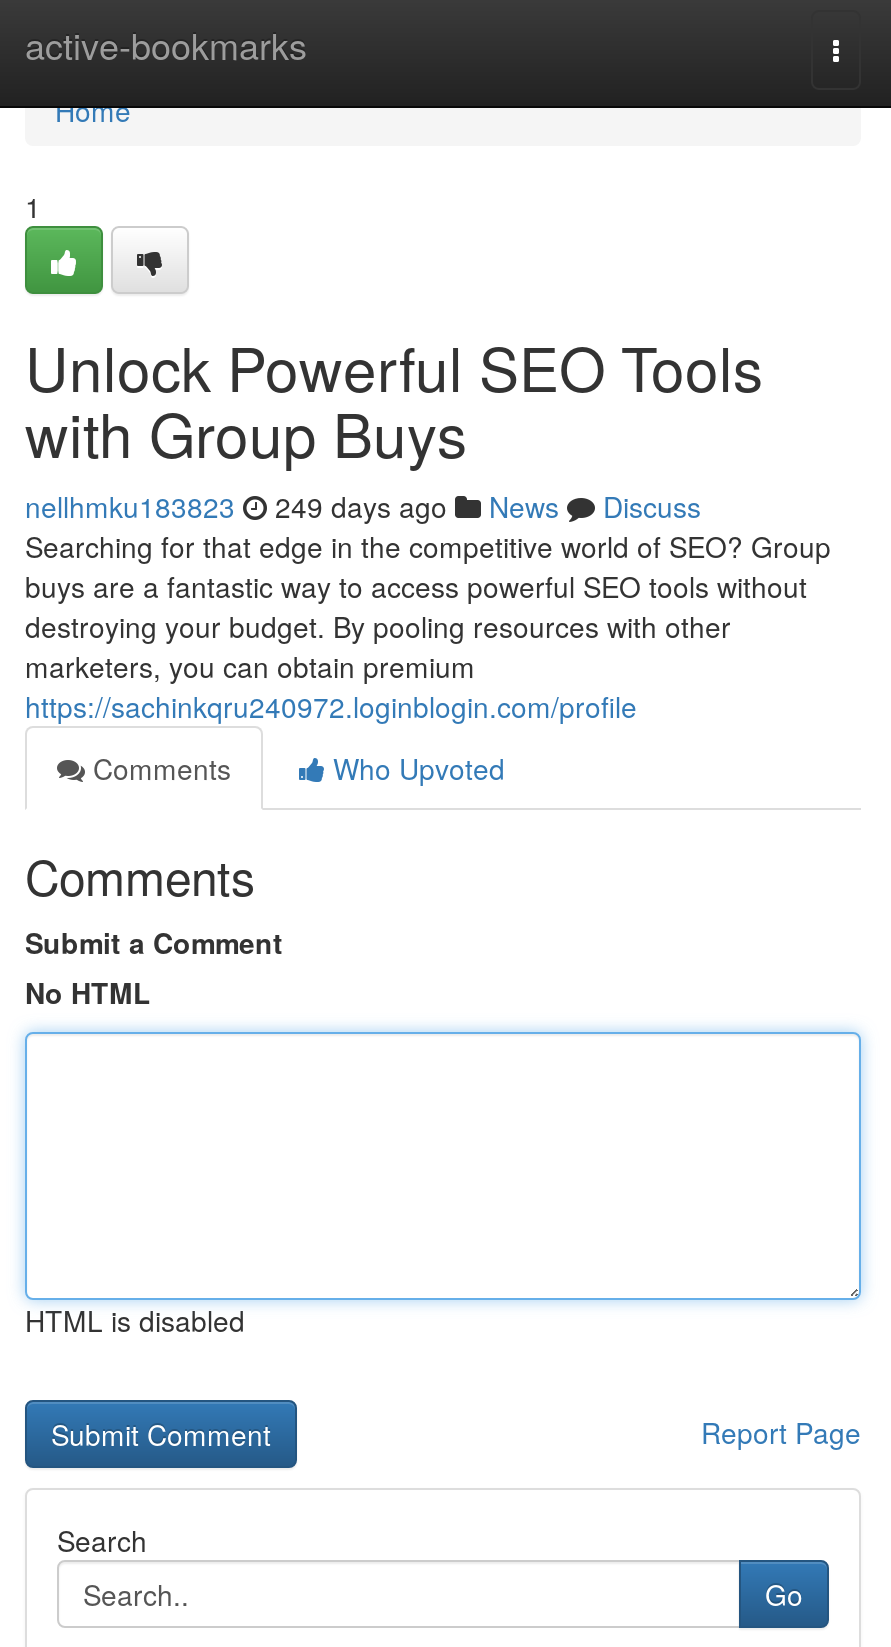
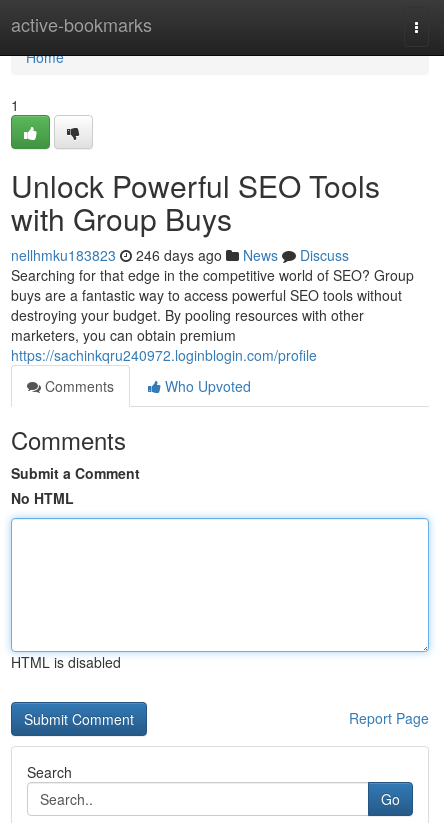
- nellhmku183823 249 days ago News Discuss
+ nellhmku183823 246 days ago News Discuss
